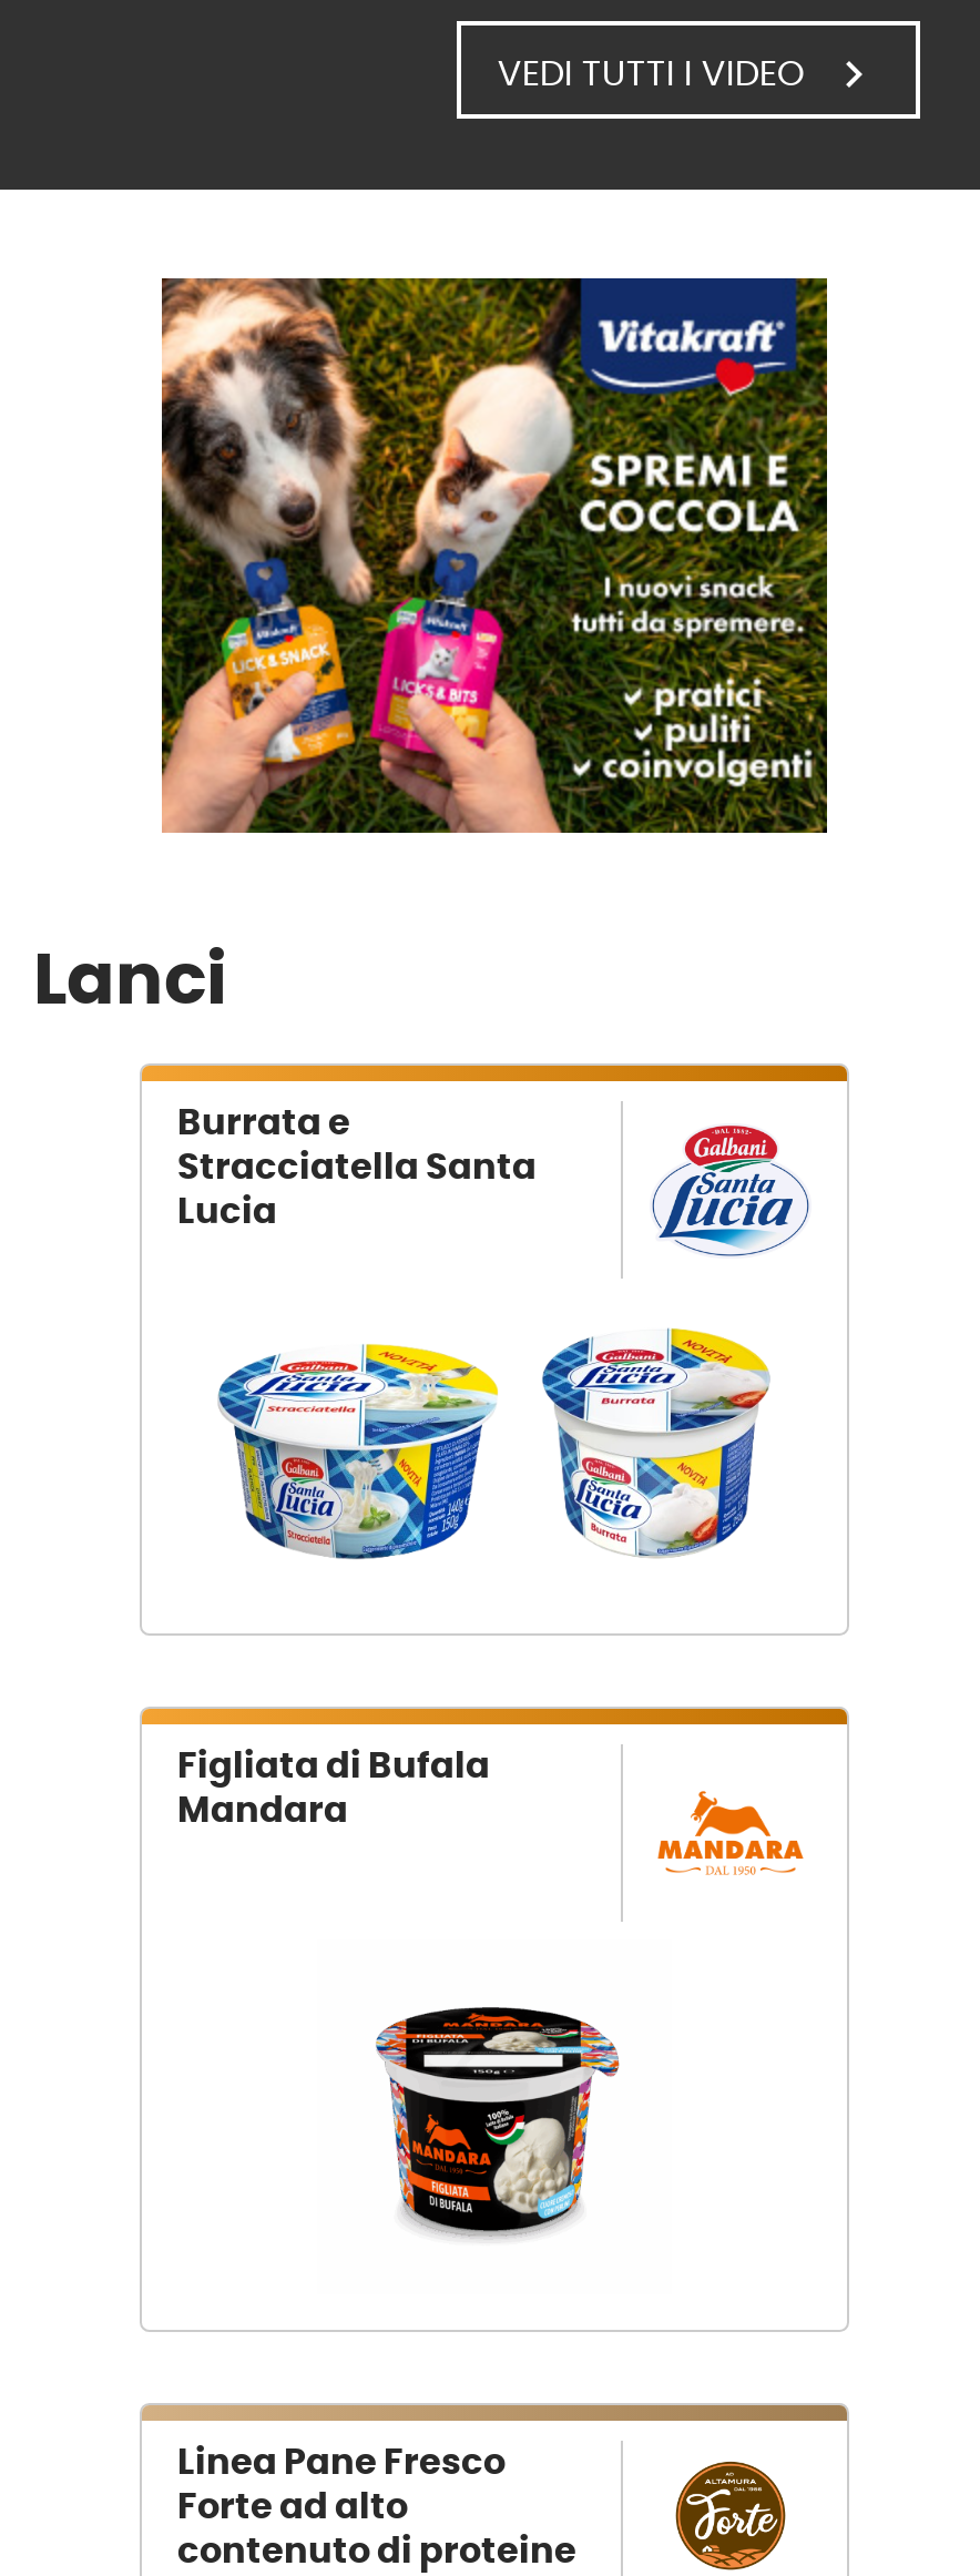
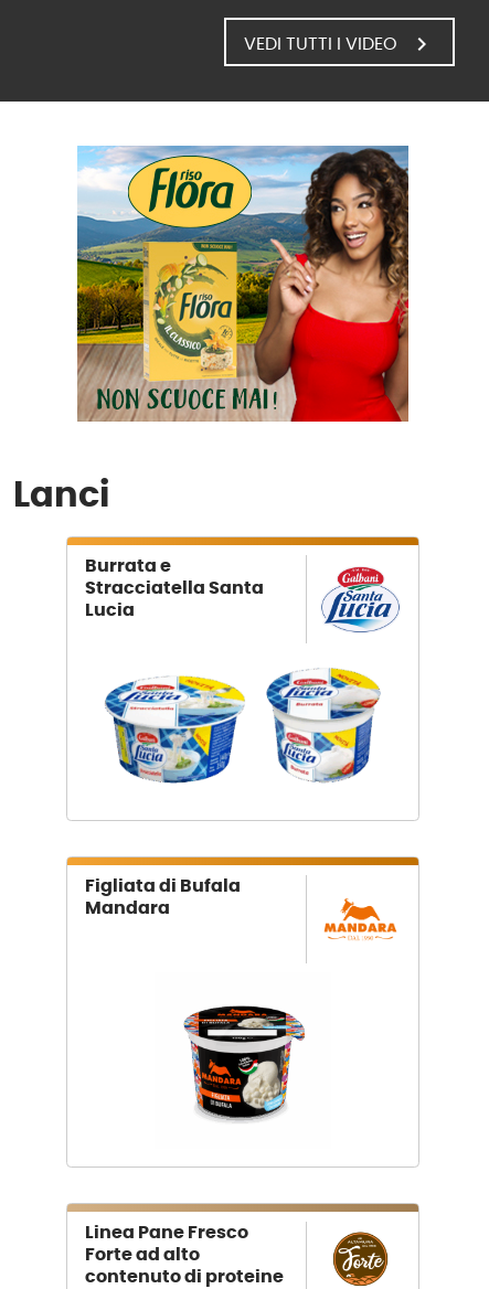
- [image]
+ [image]
